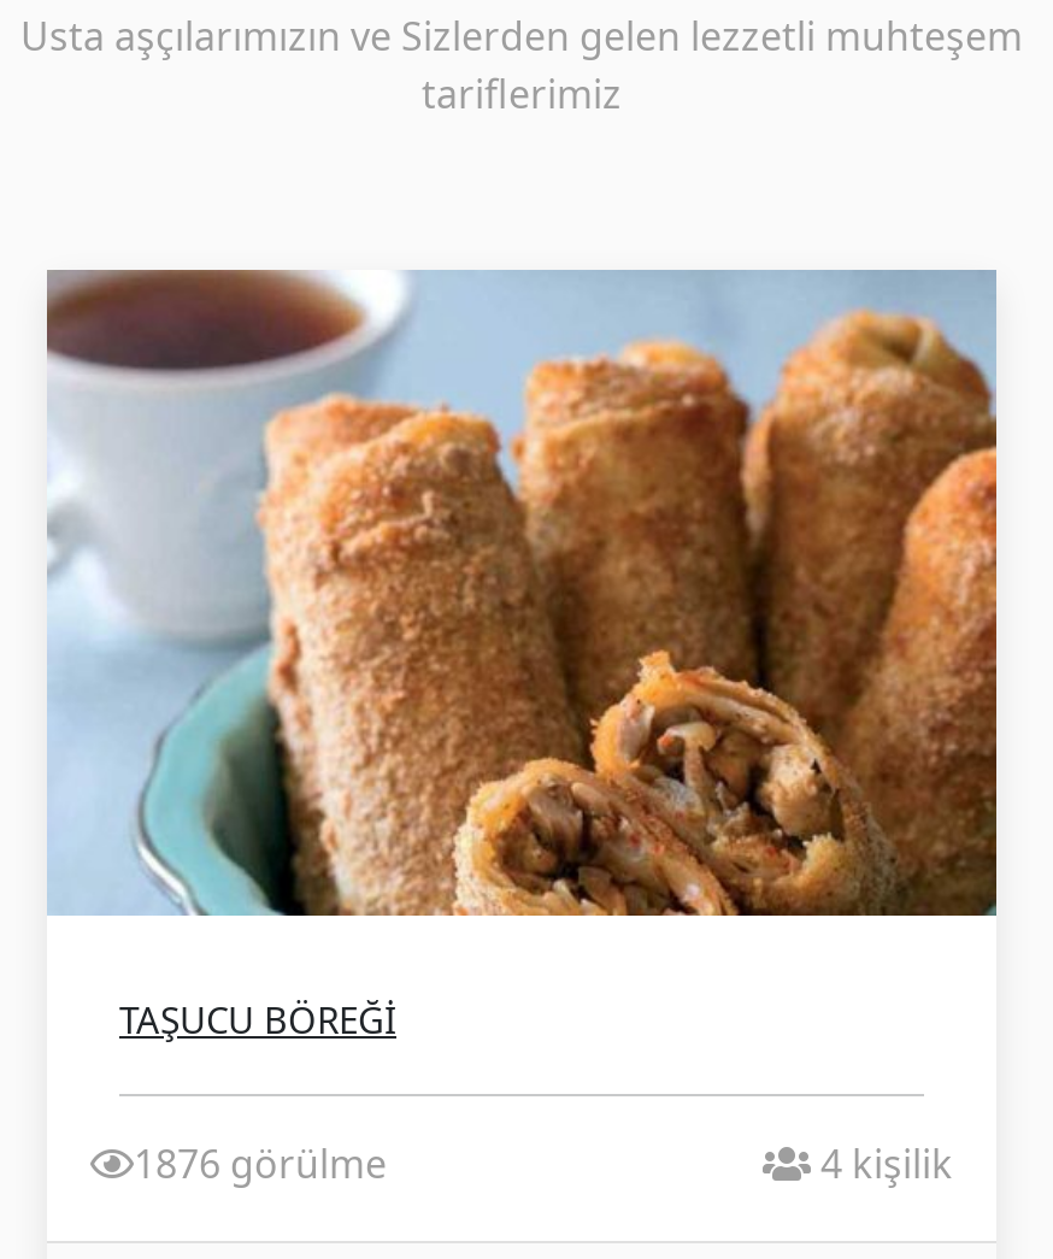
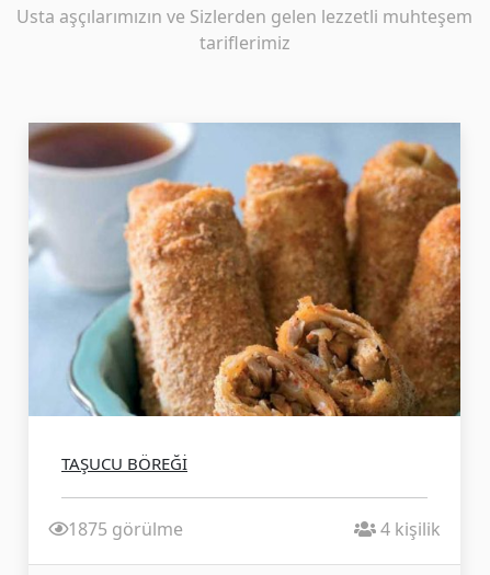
- 1876 görülme
+ 1875 görülme
